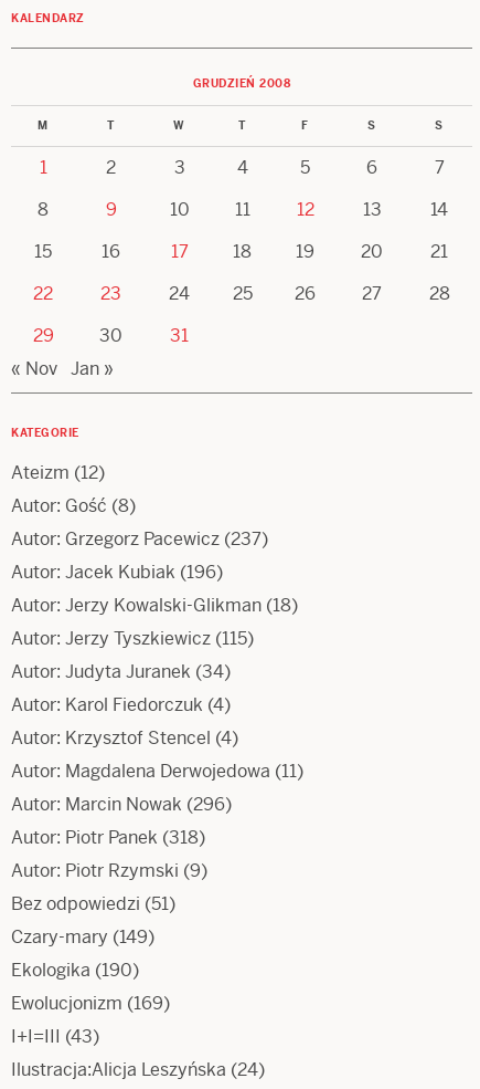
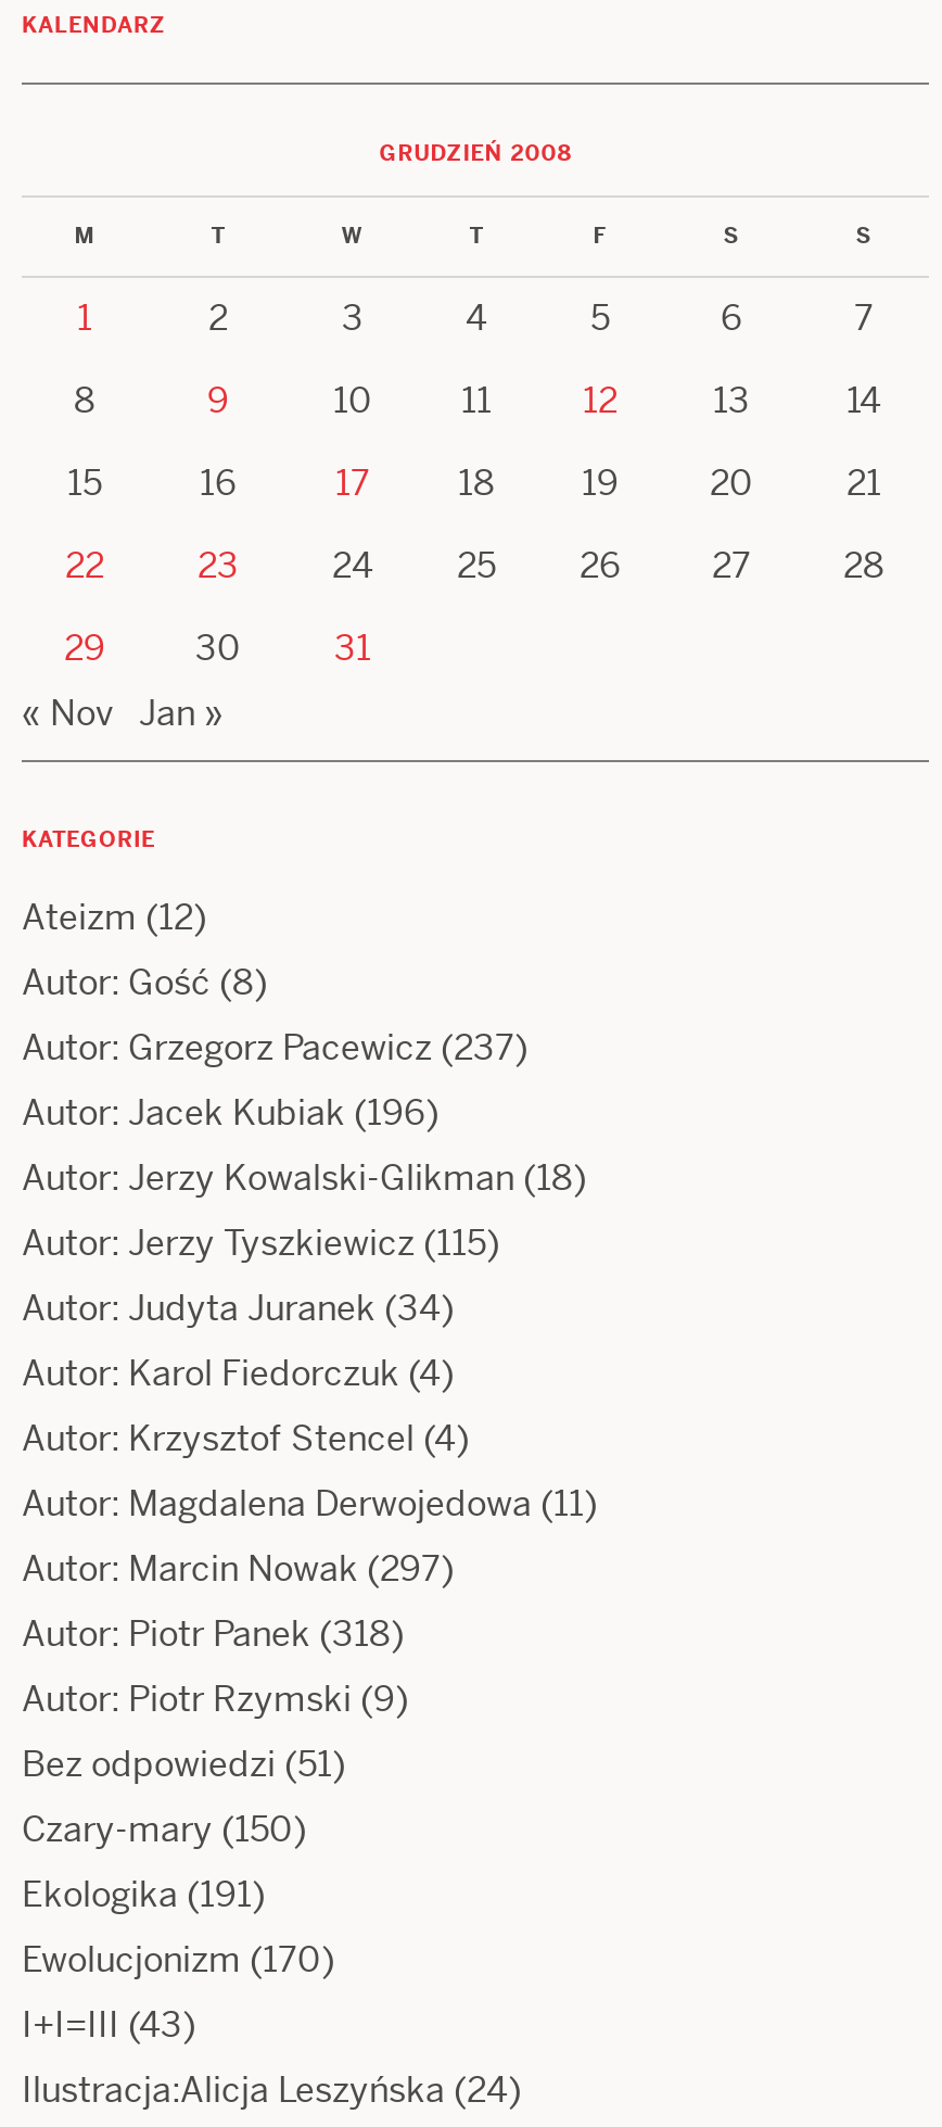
- Autor: Marcin Nowak (296)
+ Autor: Marcin Nowak (297)

- Czary-mary (149)
+ Czary-mary (150)

- Ekologika (190)
+ Ekologika (191)

- Ewolucjonizm (169)
+ Ewolucjonizm (170)
